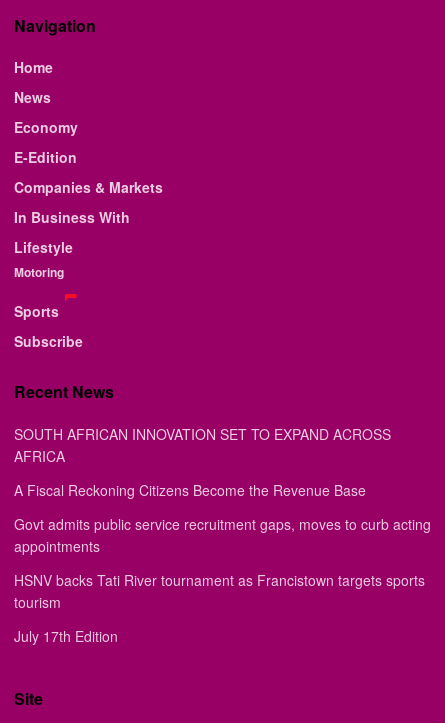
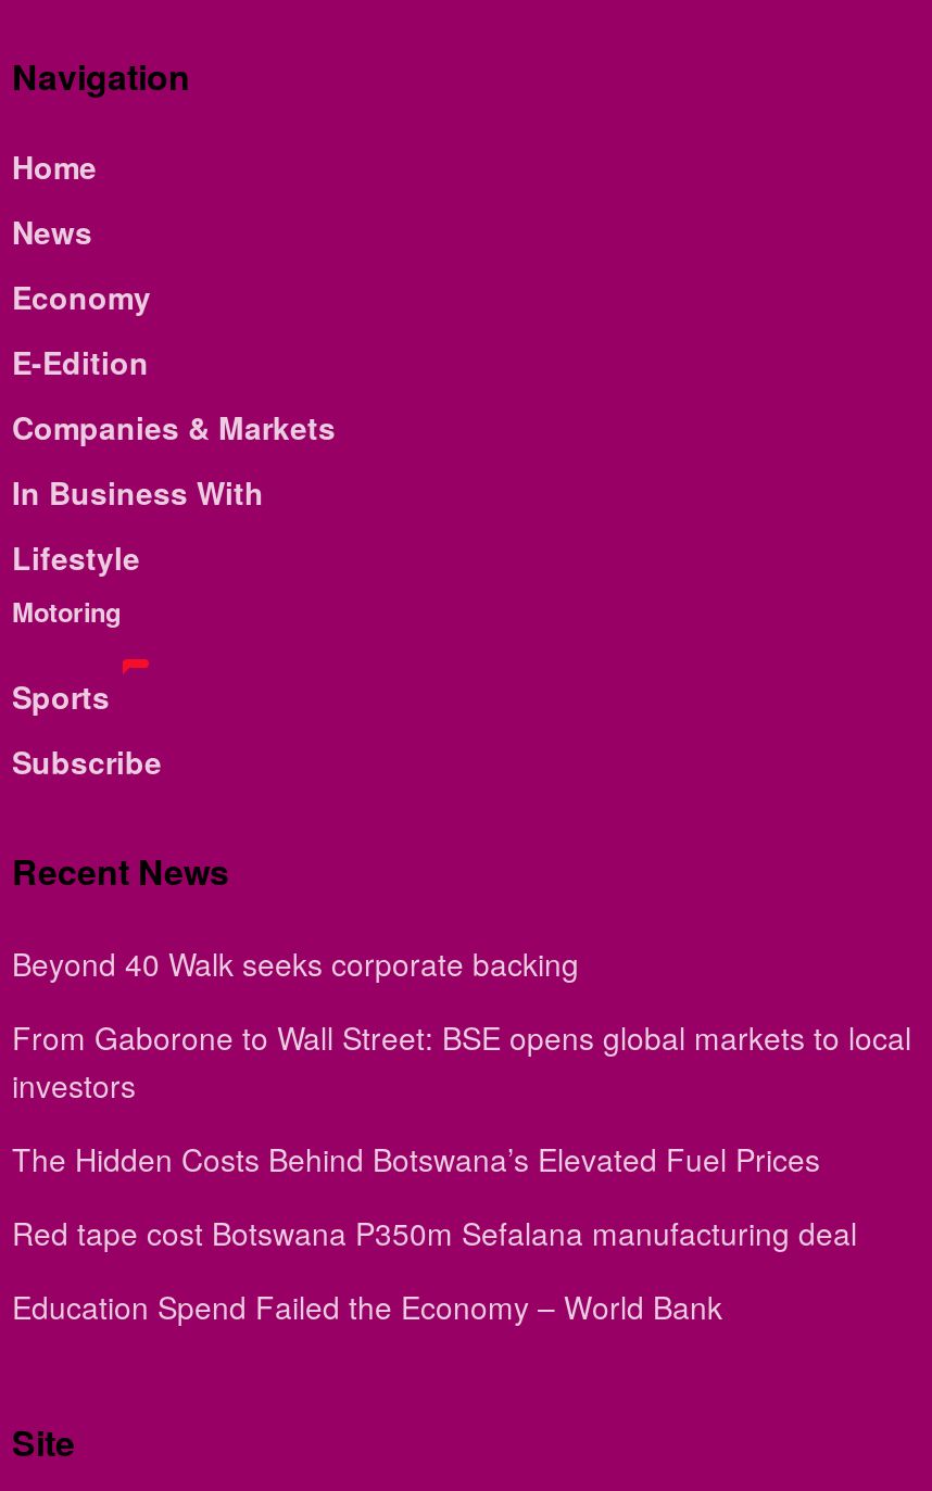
- SOUTH AFRICAN INNOVATION SET TO EXPAND ACROSS
- AFRICA
+ Beyond 40 Walk seeks corporate backing

- A Fiscal Reckoning Citizens Become the Revenue Base
+ From Gaborone to Wall Street: BSE opens global markets to local
+ investors

- Govt admits public service recruitment gaps, moves to curb acting
- appointments
+ The Hidden Costs Behind Botswana’s Elevated Fuel Prices

- HSNV backs Tati River tournament as Francistown targets sports
- tourism
+ Red tape cost Botswana P350m Sefalana manufacturing deal

- July 17th Edition
+ Education Spend Failed the Economy – World Bank
